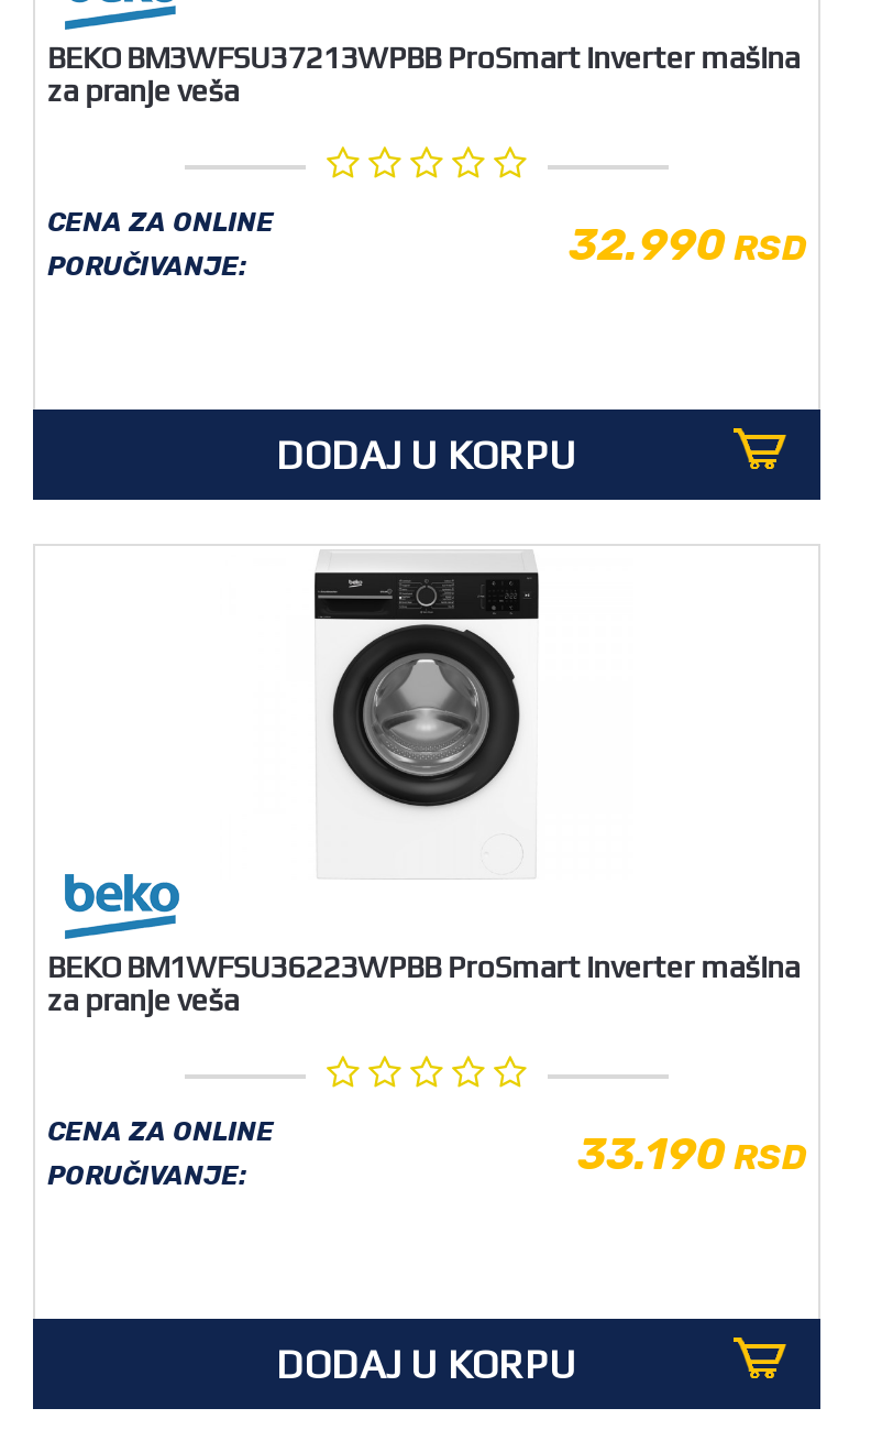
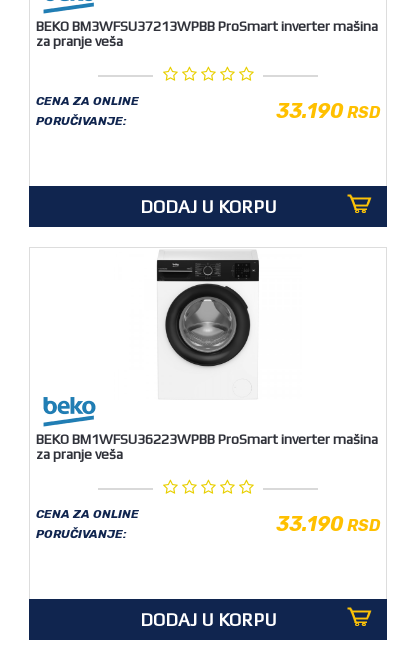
- 32.990 RSD
+ 33.190 RSD
